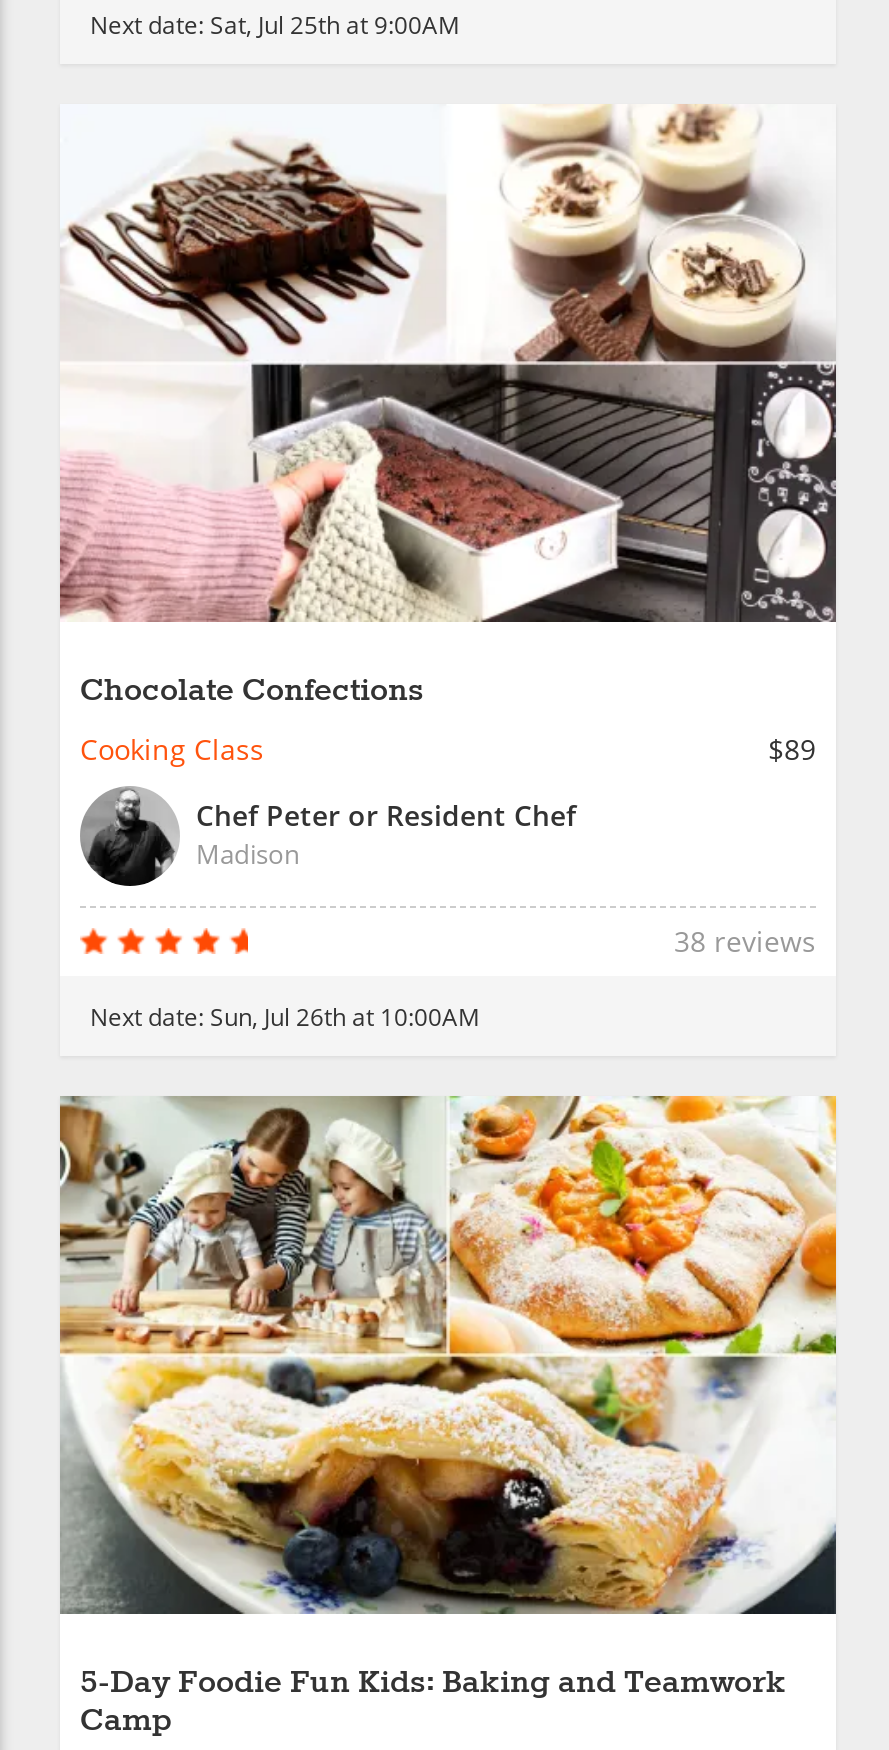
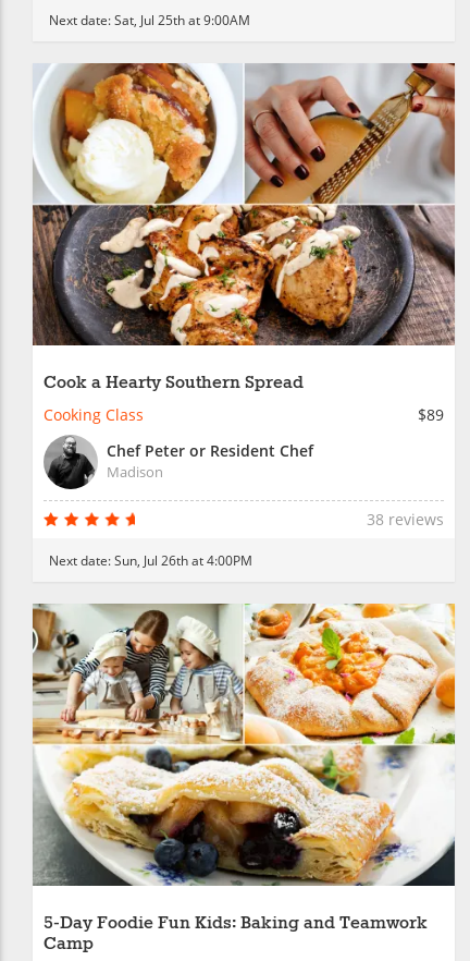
- [image]
- Chocolate Confections
+ [image]
+ Cook a Hearty Southern Spread

- Next date: Sun, Jul 26th at 10:00AM
+ Next date: Sun, Jul 26th at 4:00PM
